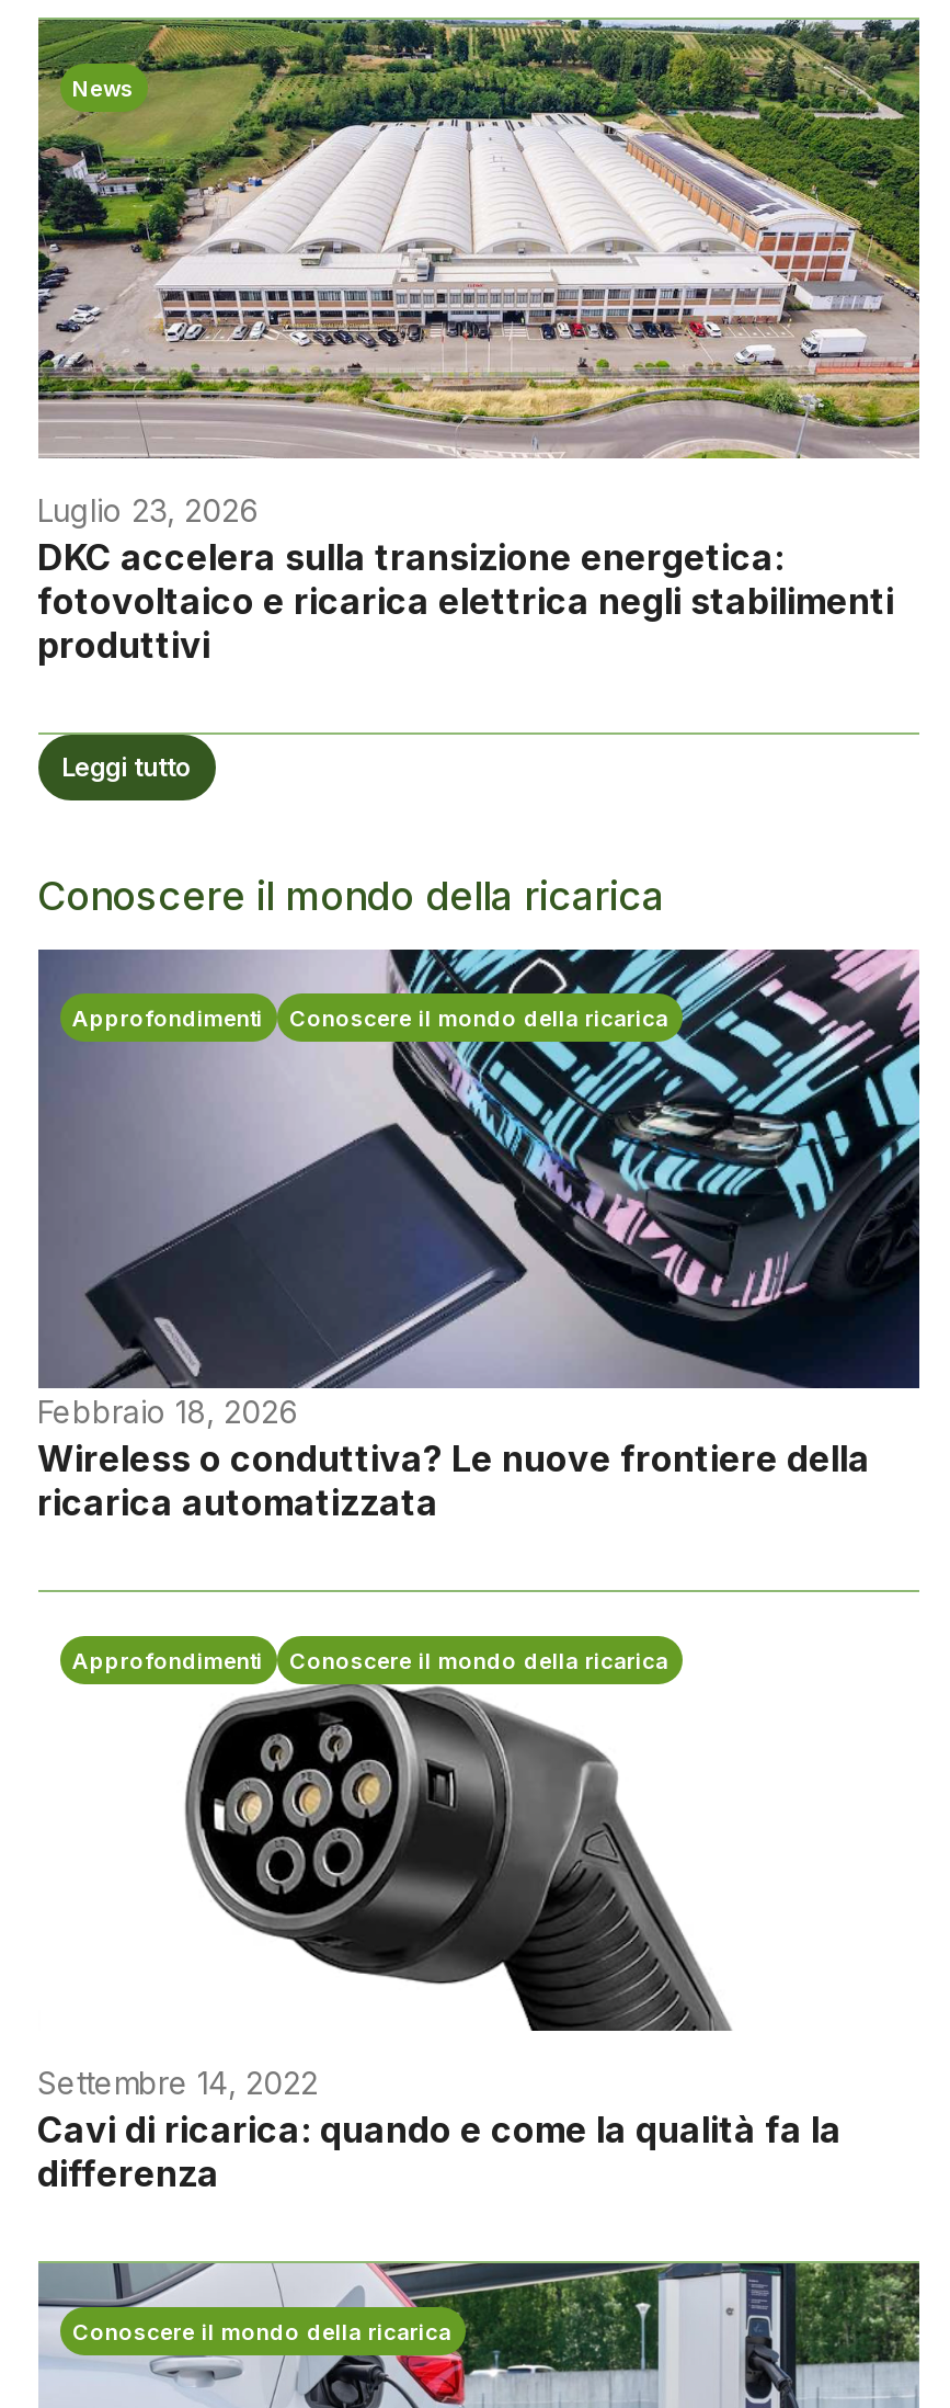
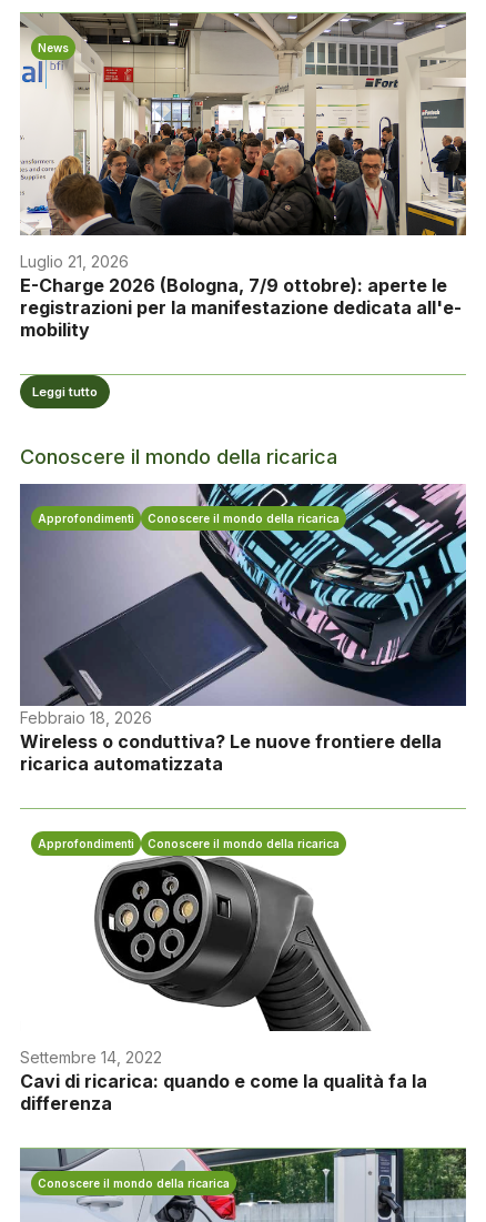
- [image]
- Luglio 23, 2026
- DKC accelera sulla transizione energetica:
- fotovoltaico e ricarica elettrica negli stabilimenti
- produttivi
+ [image]
+ Luglio 21, 2026
+ E-Charge 2026 (Bologna, 7/9 ottobre): aperte le
+ registrazioni per la manifestazione dedicata all'e-
+ mobility
